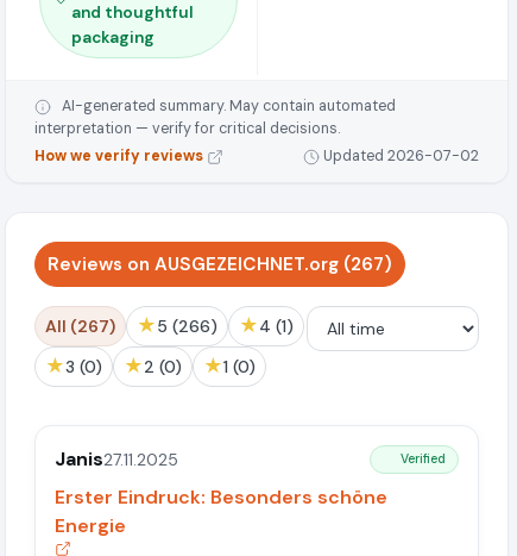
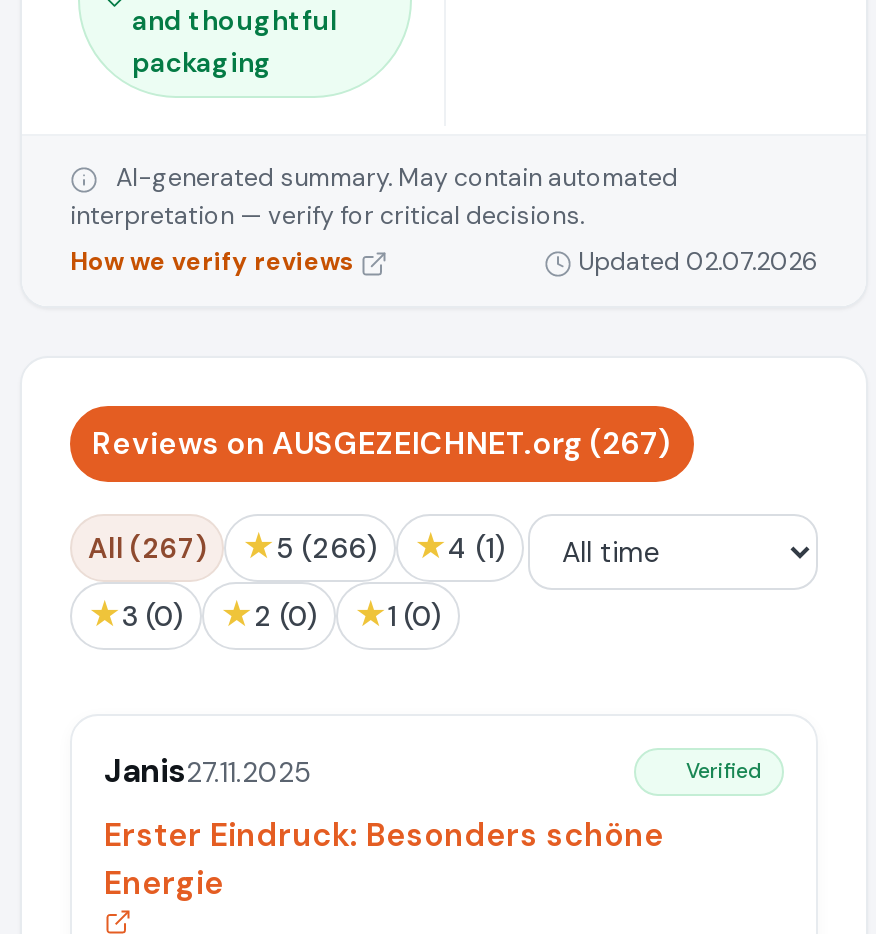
- Updated 2026-07-02
+ Updated 02.07.2026
